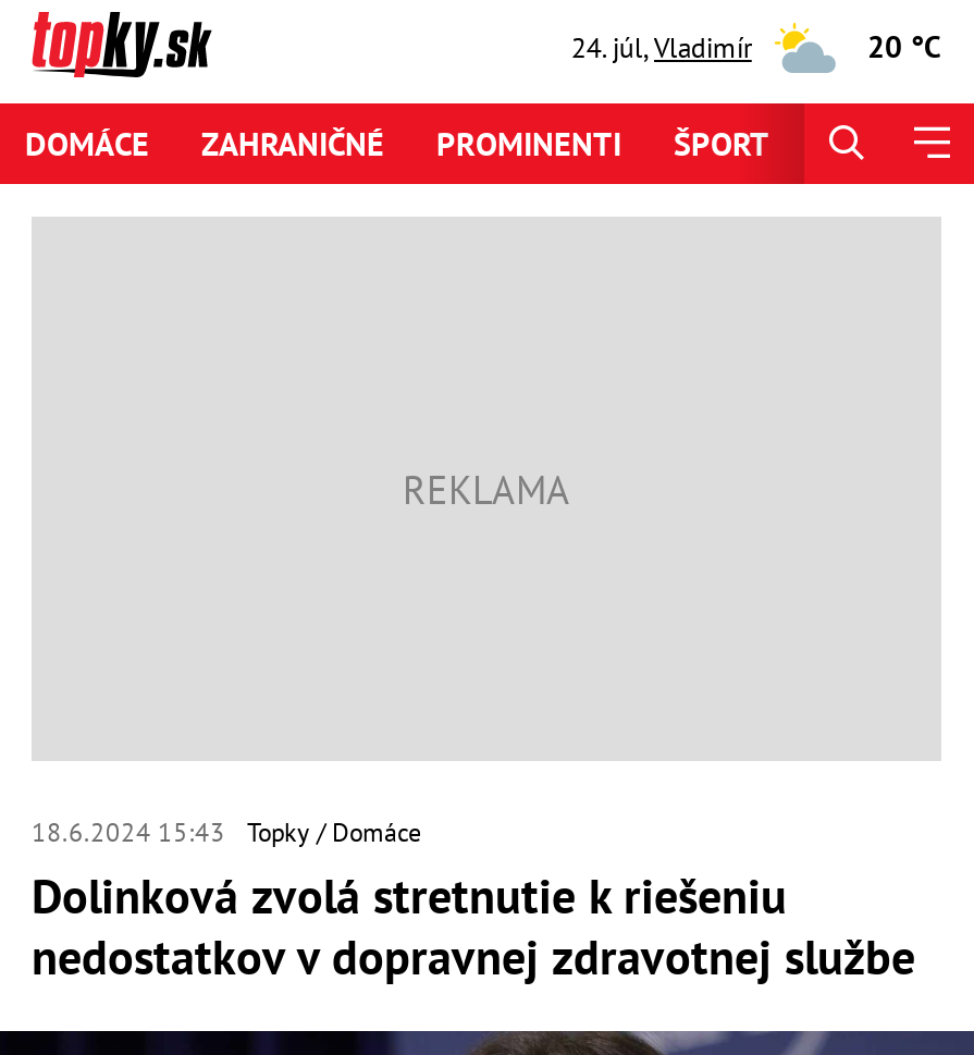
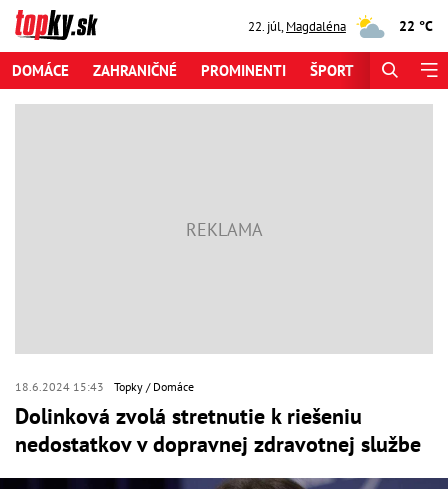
- 24. júl, Vladimír
+ 22. júl, Magdaléna

- 20 °C
+ 22 °C
